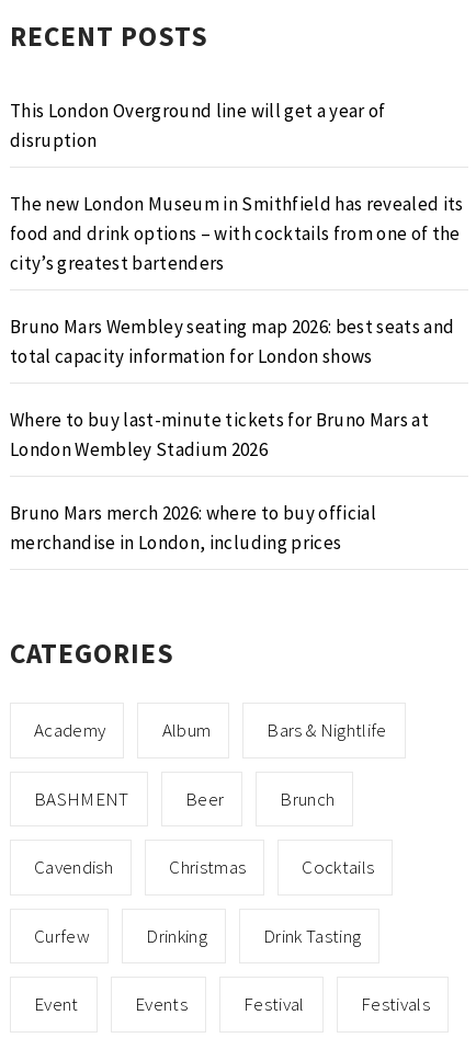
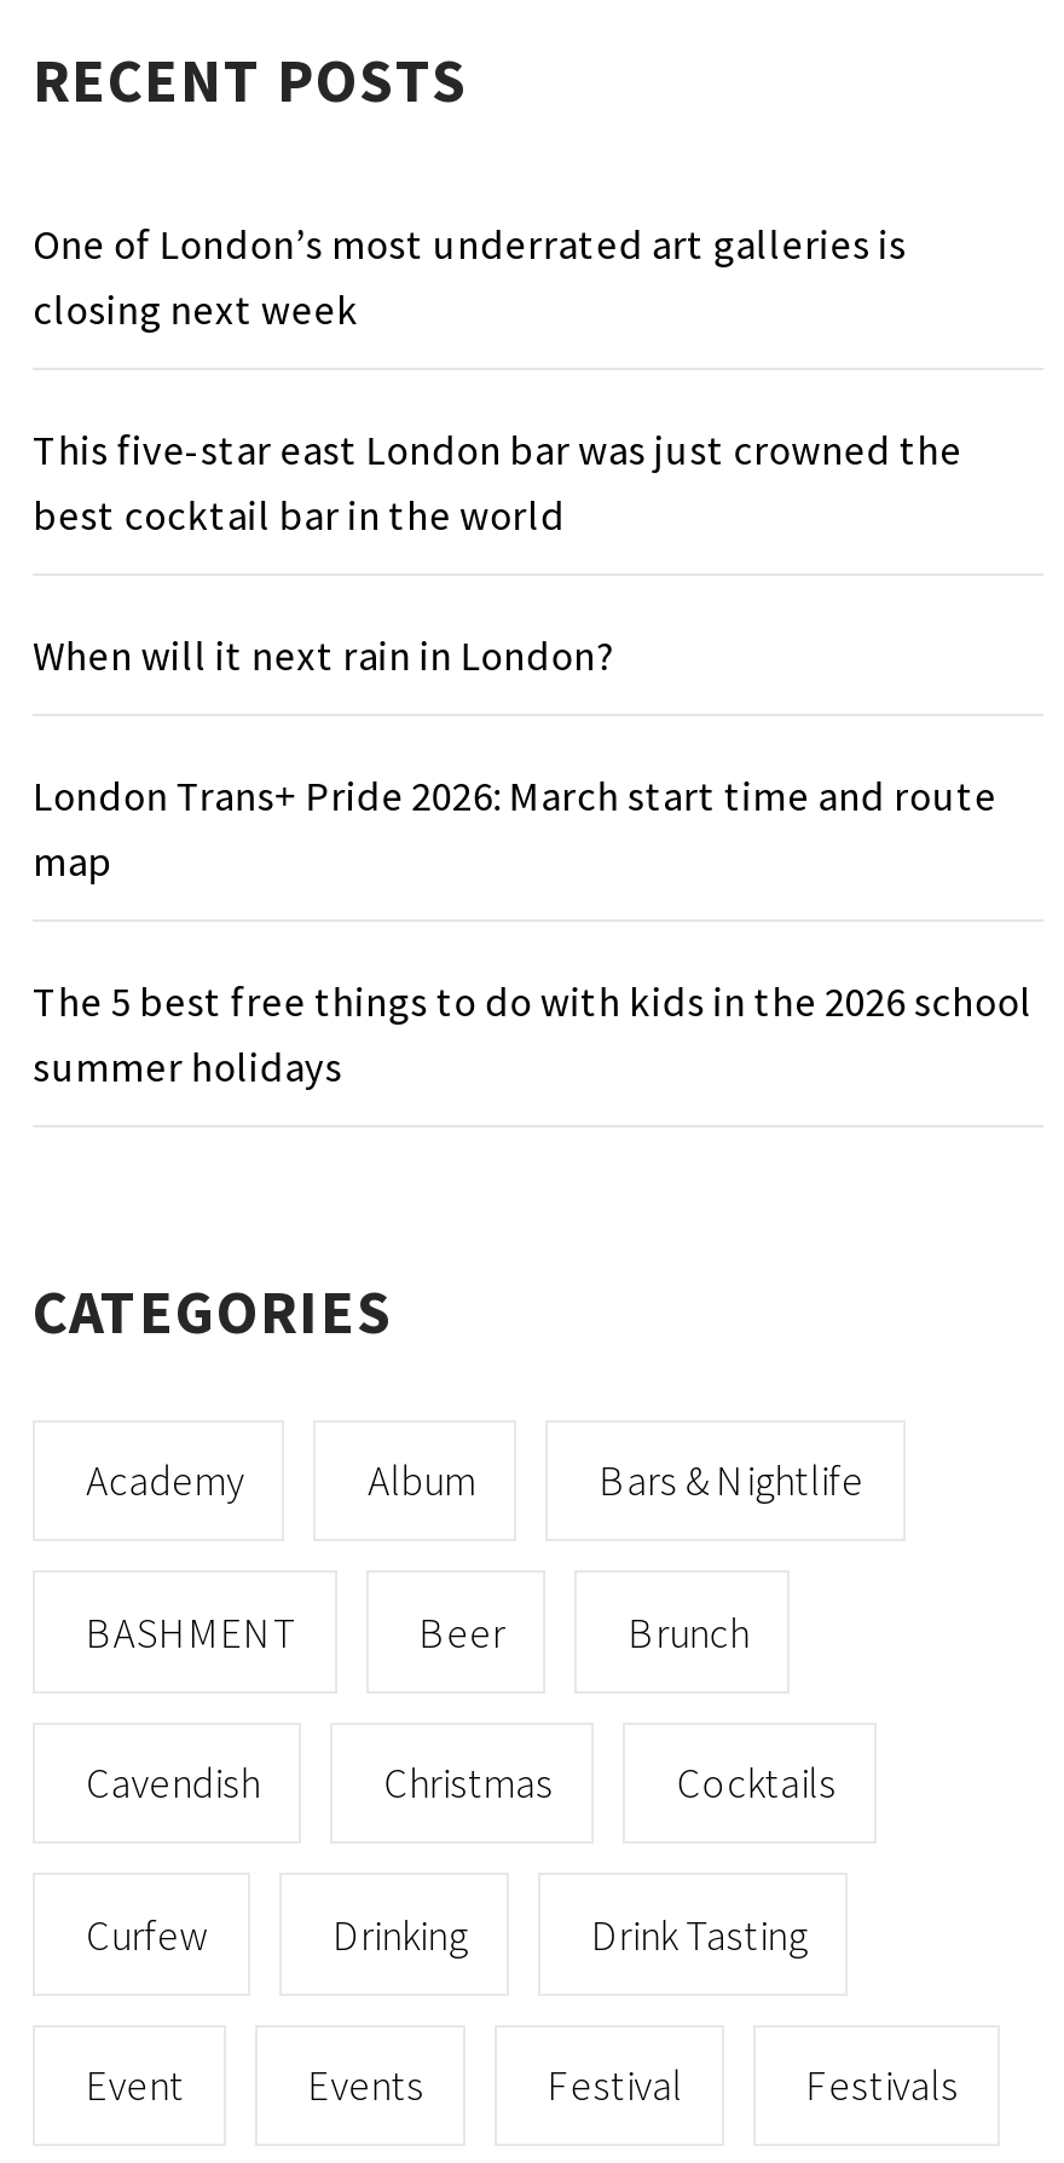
- This London Overground line will get a year of
- disruption
+ One of London’s most underrated art galleries is
+ closing next week

- The new London Museum in Smithfield has revealed its
- food and drink options – with cocktails from one of the
- city’s greatest bartenders
+ This five-star east London bar was just crowned the
+ best cocktail bar in the world

- Bruno Mars Wembley seating map 2026: best seats and
- total capacity information for London shows
+ When will it next rain in London?

- Where to buy last-minute tickets for Bruno Mars at
- London Wembley Stadium 2026
+ London Trans+ Pride 2026: March start time and route
+ map

- Bruno Mars merch 2026: where to buy official
- merchandise in London, including prices
+ The 5 best free things to do with kids in the 2026 school
+ summer holidays
